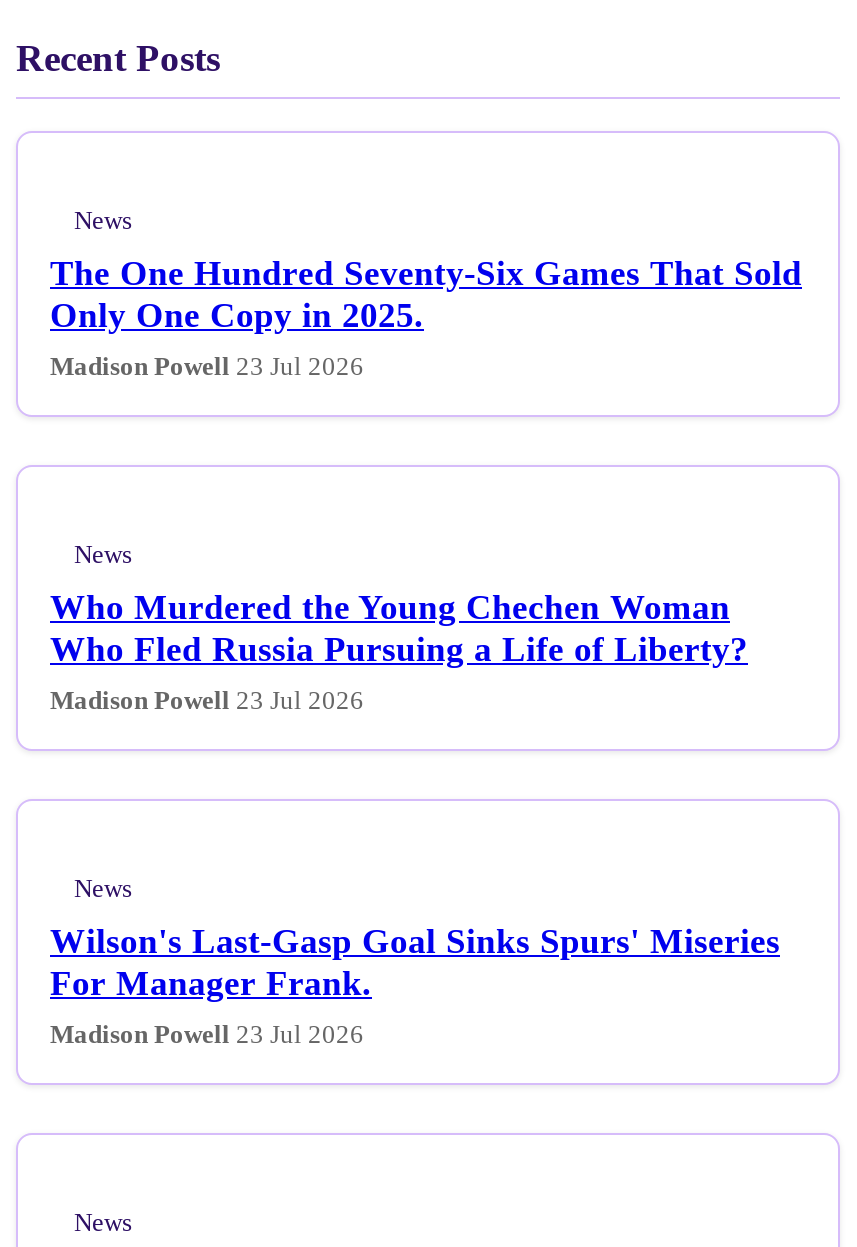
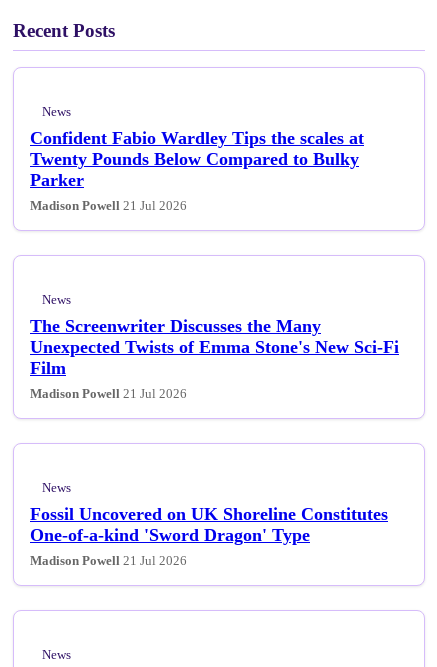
- The One Hundred Seventy-Six Games That Sold
- Only One Copy in 2025.
- Madison Powell 23 Jul 2026
+ Confident Fabio Wardley Tips the scales at
+ Twenty Pounds Below Compared to Bulky
+ Parker
+ Madison Powell 21 Jul 2026

- Who Murdered the Young Chechen Woman
- Who Fled Russia Pursuing a Life of Liberty?
- Madison Powell 23 Jul 2026
+ The Screenwriter Discusses the Many
+ Unexpected Twists of Emma Stone's New Sci-Fi
+ Film
+ Madison Powell 21 Jul 2026

- Wilson's Last-Gasp Goal Sinks Spurs' Miseries
- For Manager Frank.
- Madison Powell 23 Jul 2026
+ Fossil Uncovered on UK Shoreline Constitutes
+ One-of-a-kind 'Sword Dragon' Type
+ Madison Powell 21 Jul 2026
